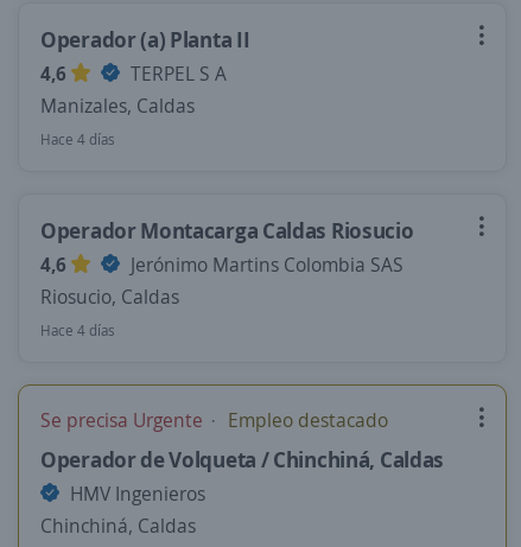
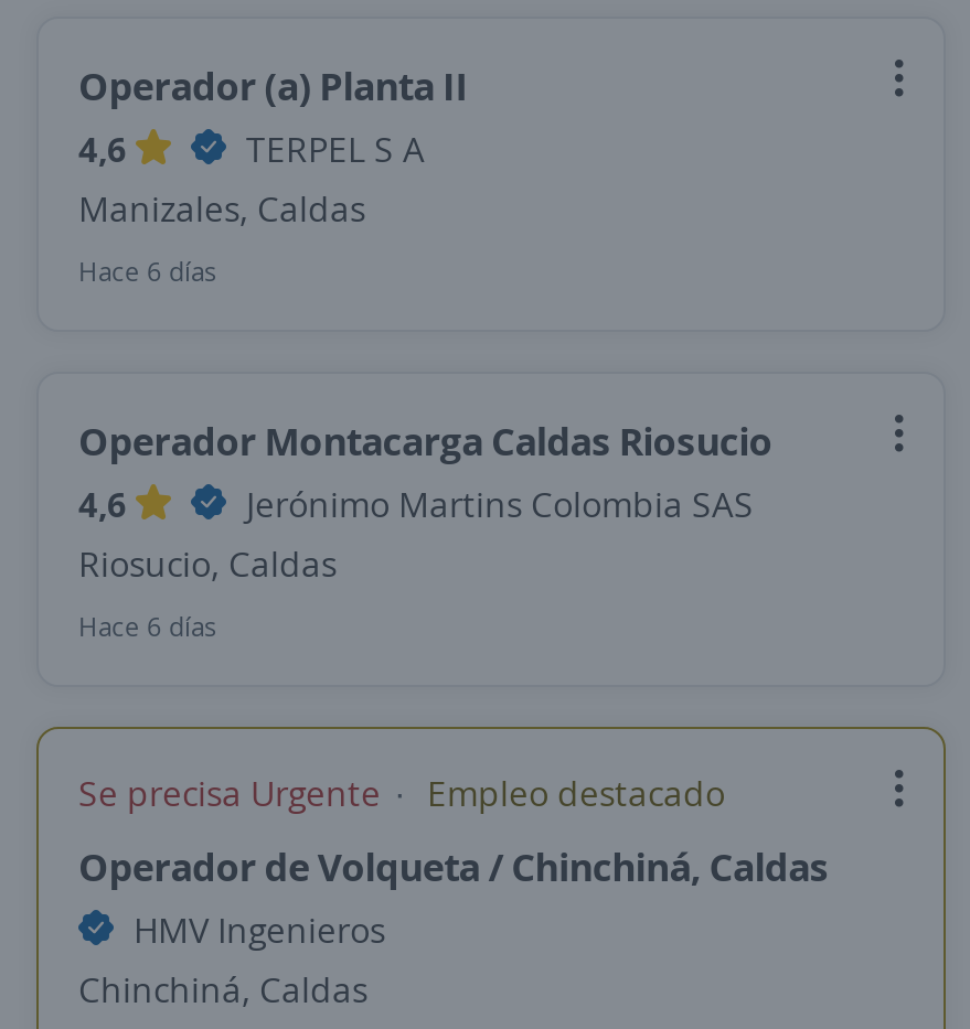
- Hace 4 días
+ Hace 6 días

- Hace 4 días
+ Hace 6 días
